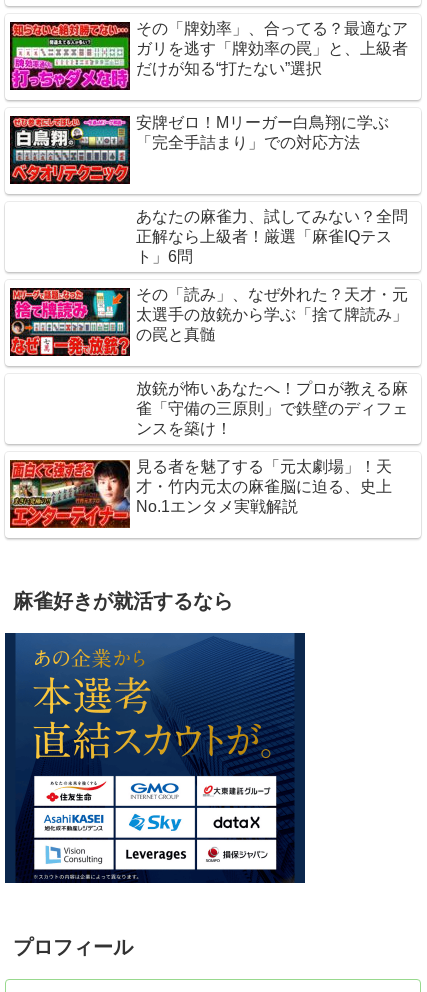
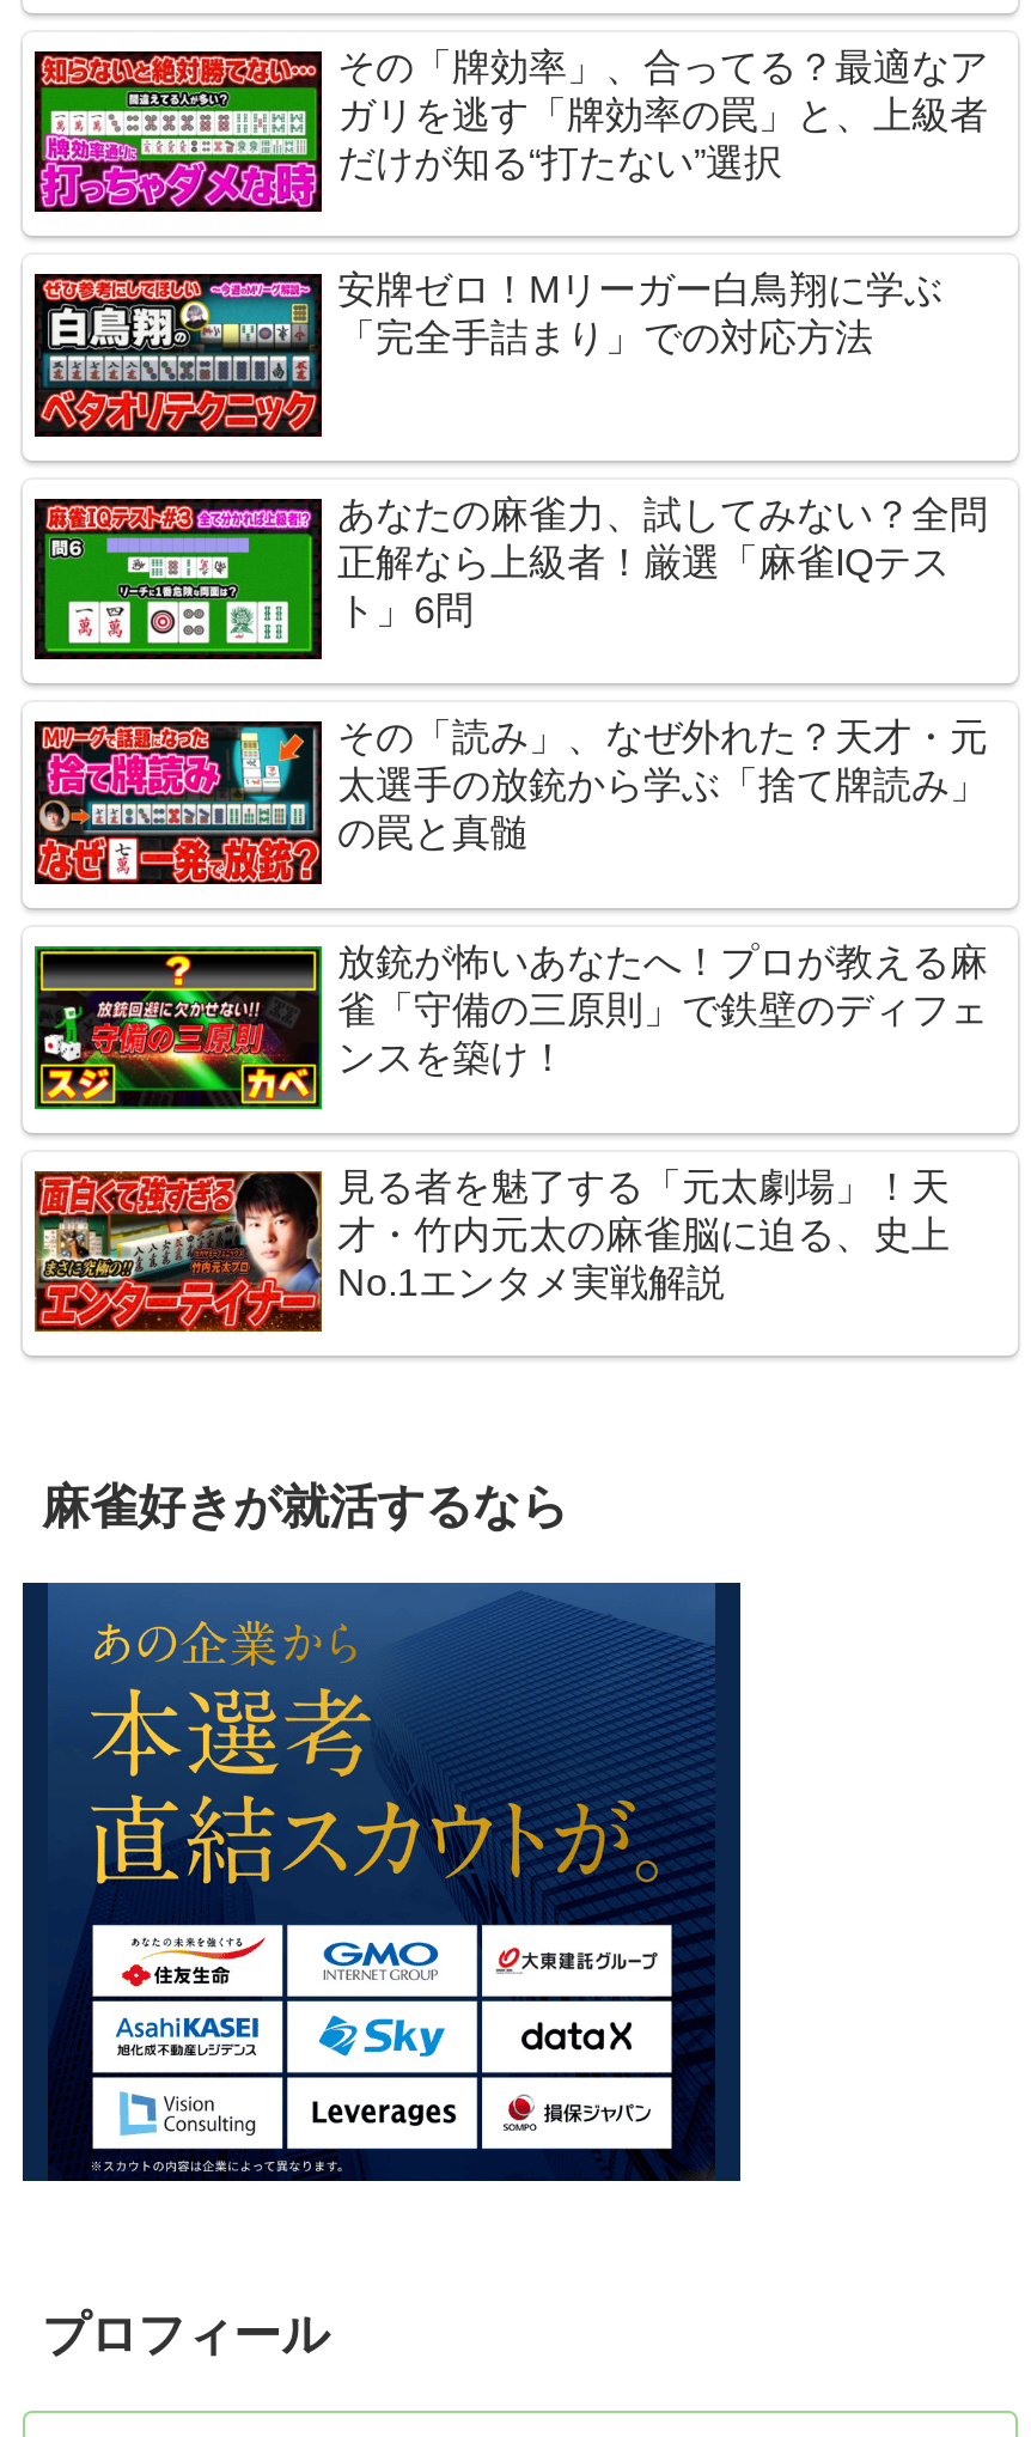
+ [image]

+ [image]
